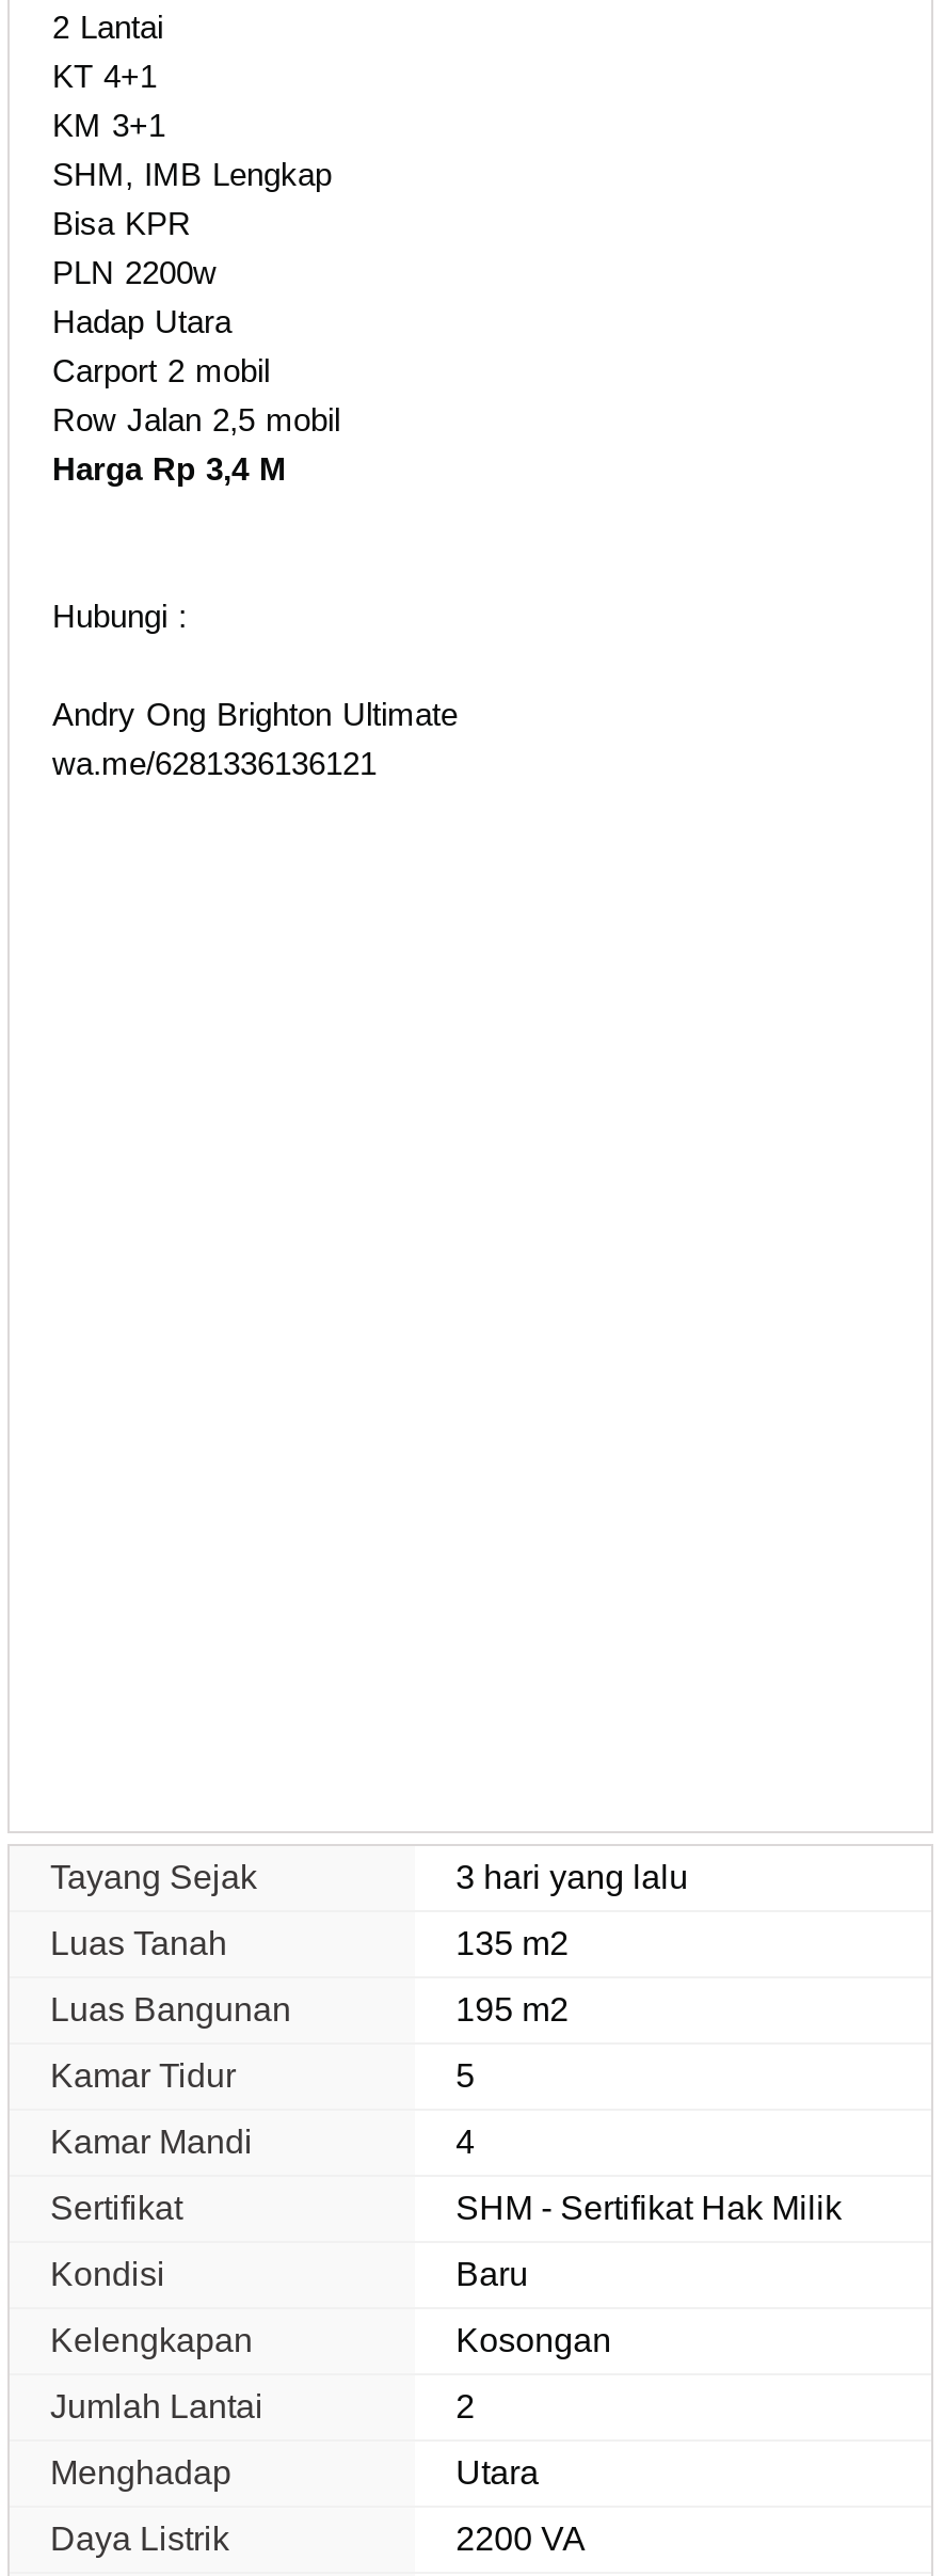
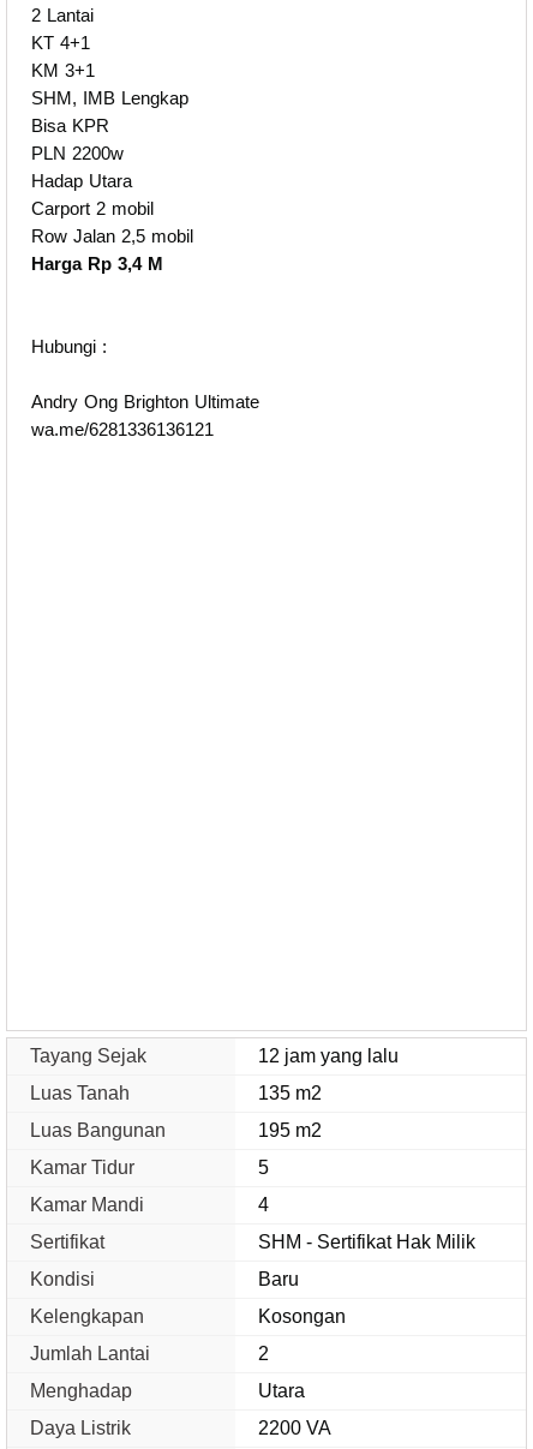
- 3 hari yang lalu
+ 12 jam yang lalu
